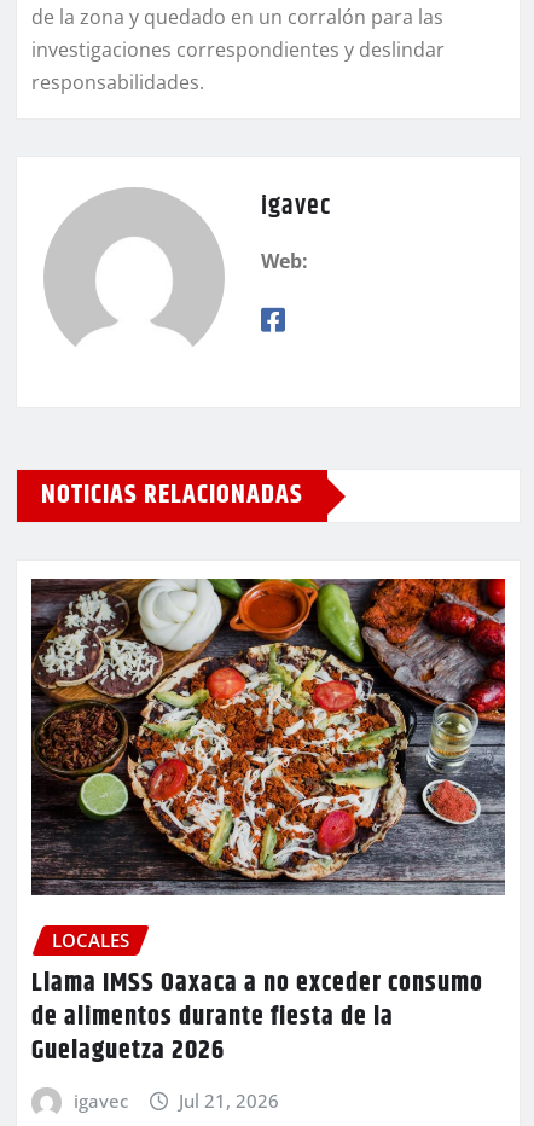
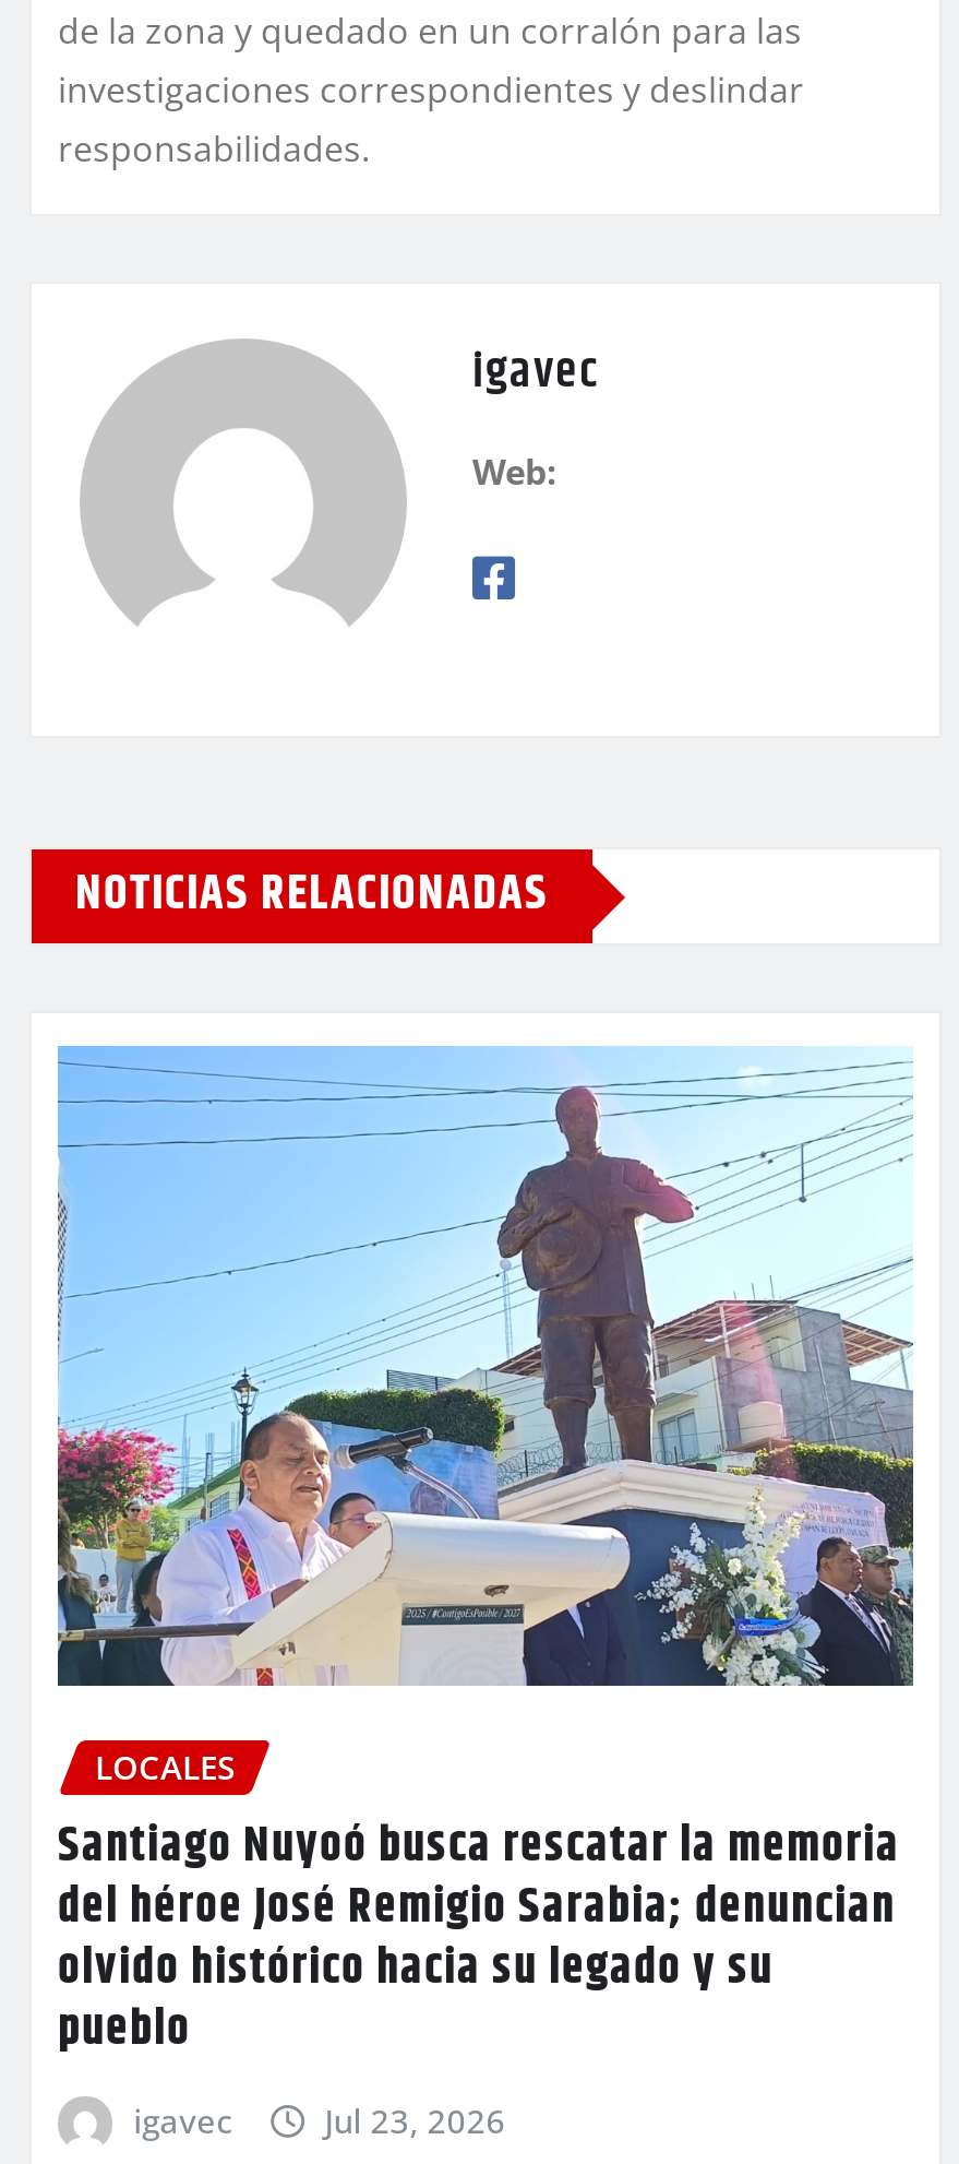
- [image]
+ [image]

- Llama IMSS Oaxaca a no exceder consumo
- de alimentos durante fiesta de la
- Guelaguetza 2026
+ Santiago Nuyoó busca rescatar la memoria
+ del héroe José Remigio Sarabia; denuncian
+ olvido histórico hacia su legado y su
+ pueblo

- Jul 21, 2026
+ Jul 23, 2026
